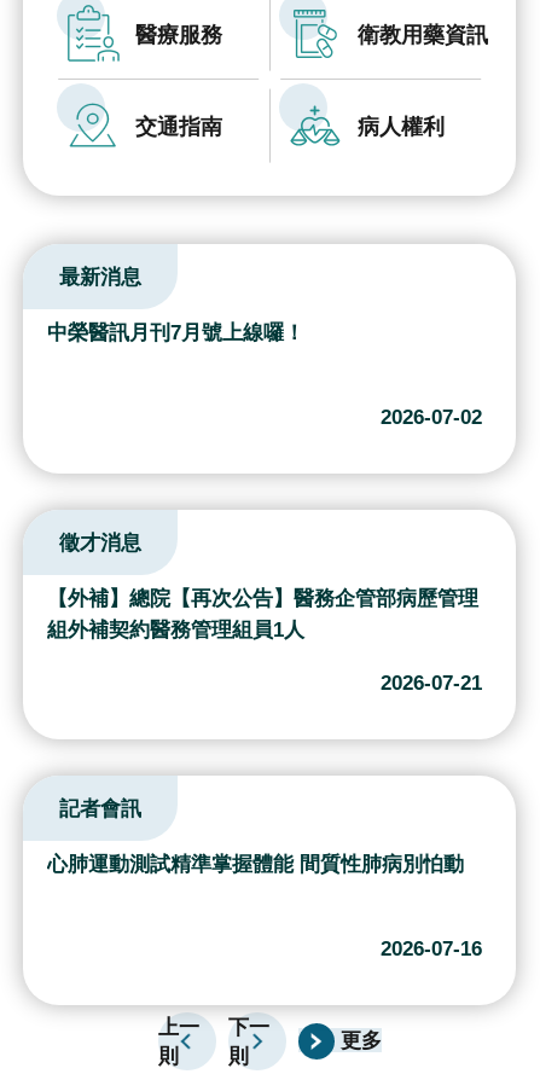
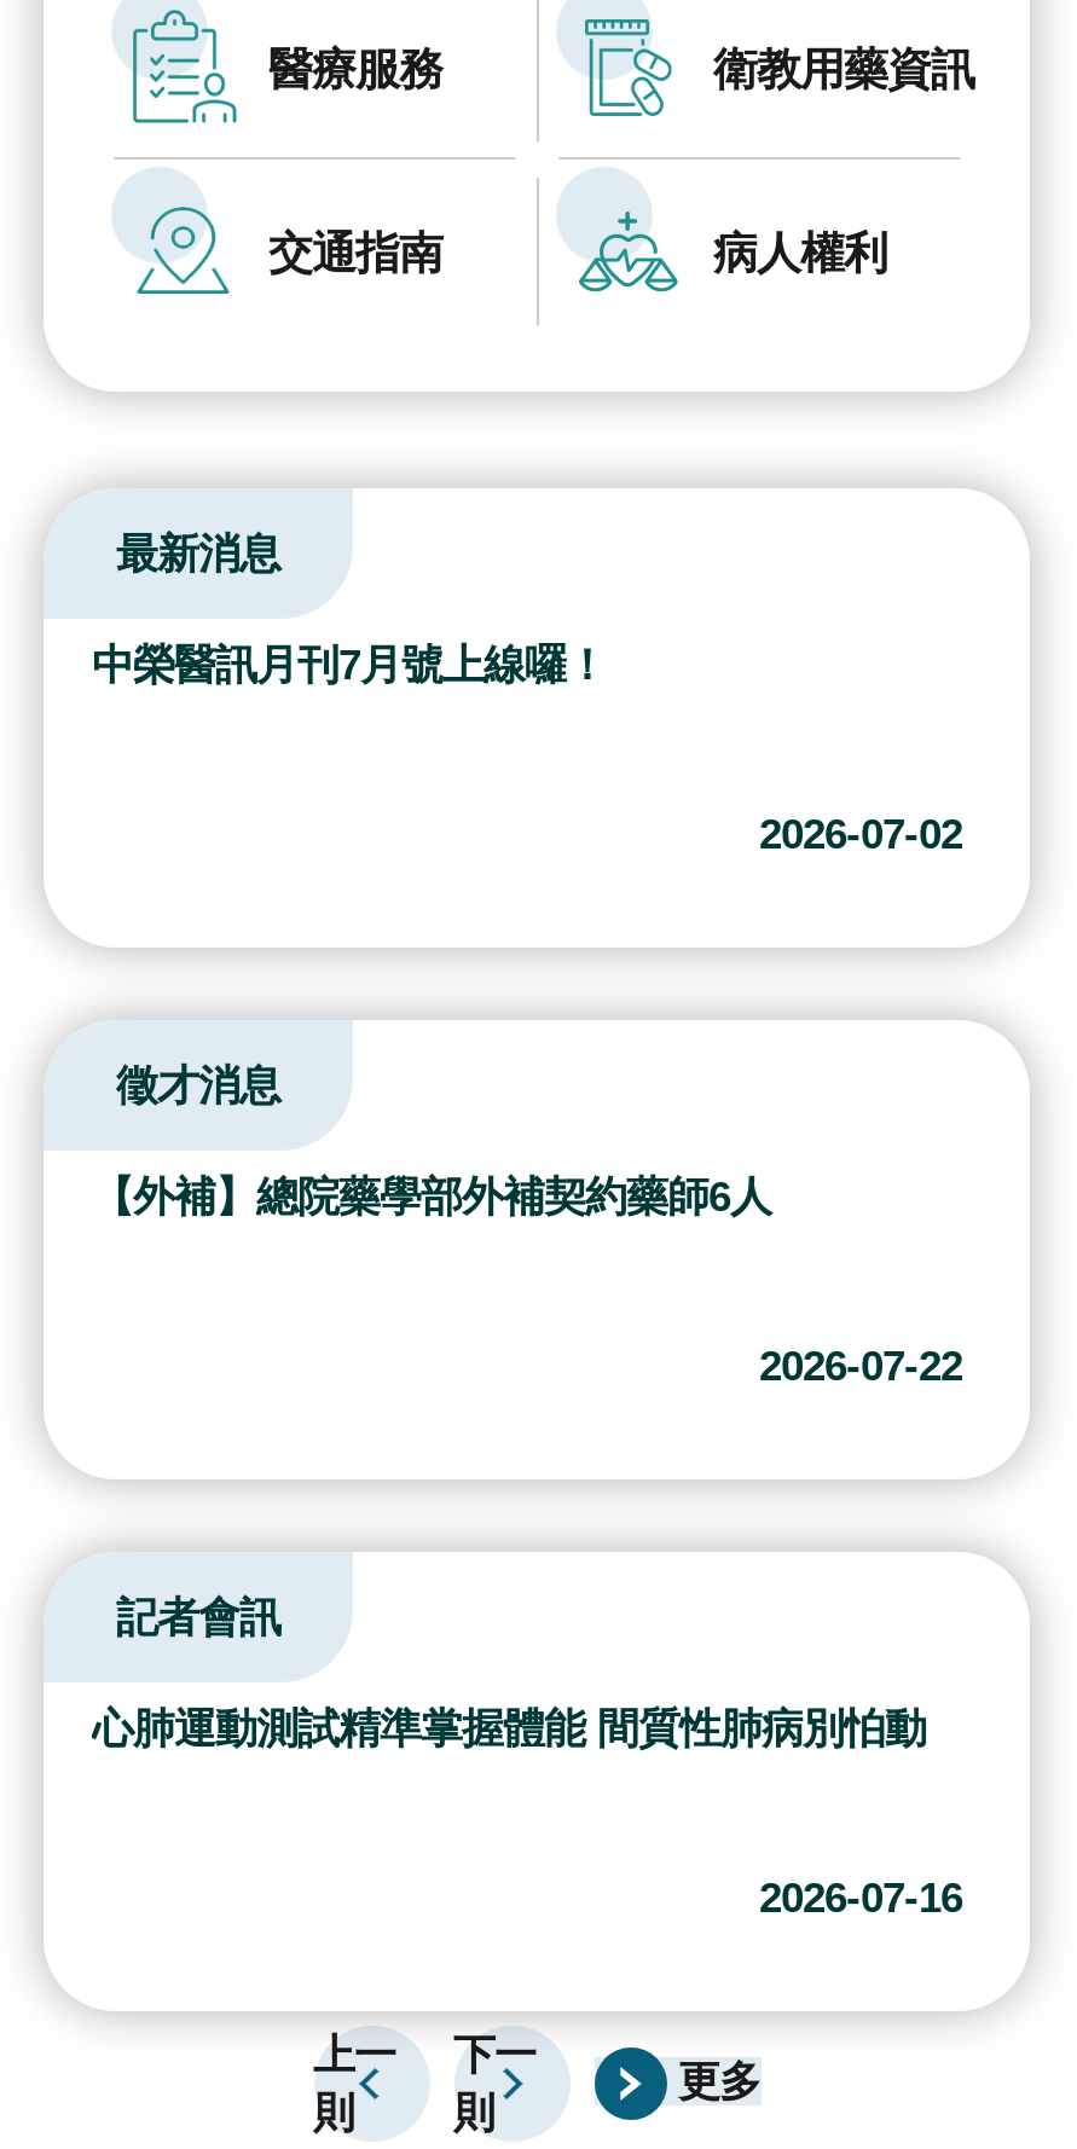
- 【外補】總院【再次公告】醫務企管部病歷管理
- 組外補契約醫務管理組員1人
+ 【外補】總院藥學部外補契約藥師6人

- 2026-07-21
+ 2026-07-22
